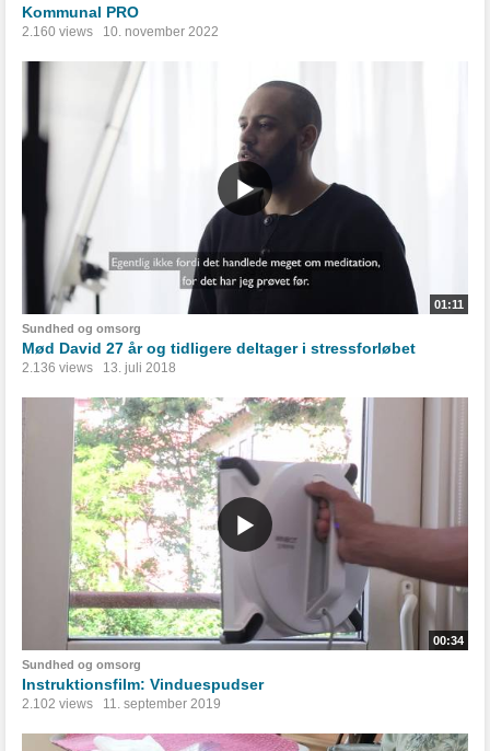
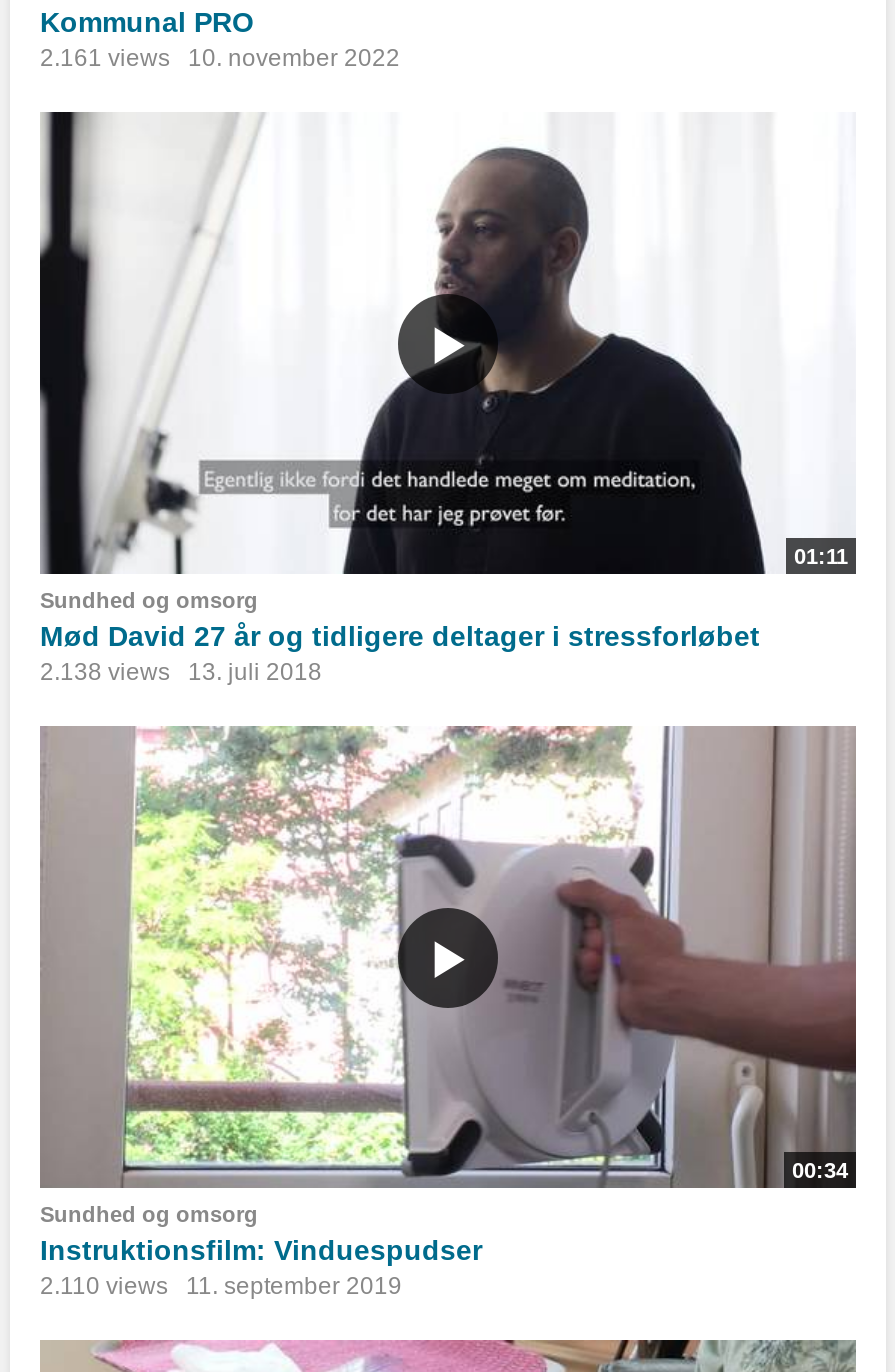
- 2.160 views 10. november 2022
+ 2.161 views 10. november 2022

- 2.136 views 13. juli 2018
+ 2.138 views 13. juli 2018

- 2.102 views 11. september 2019
+ 2.110 views 11. september 2019
